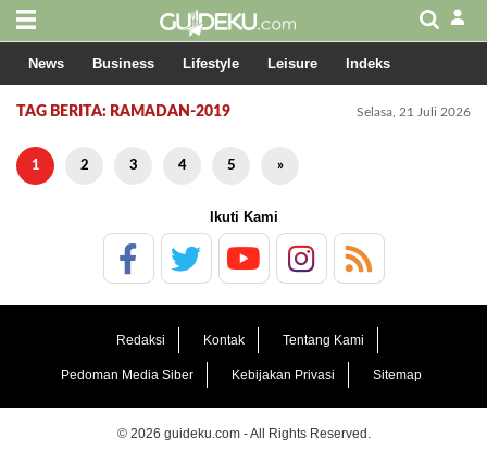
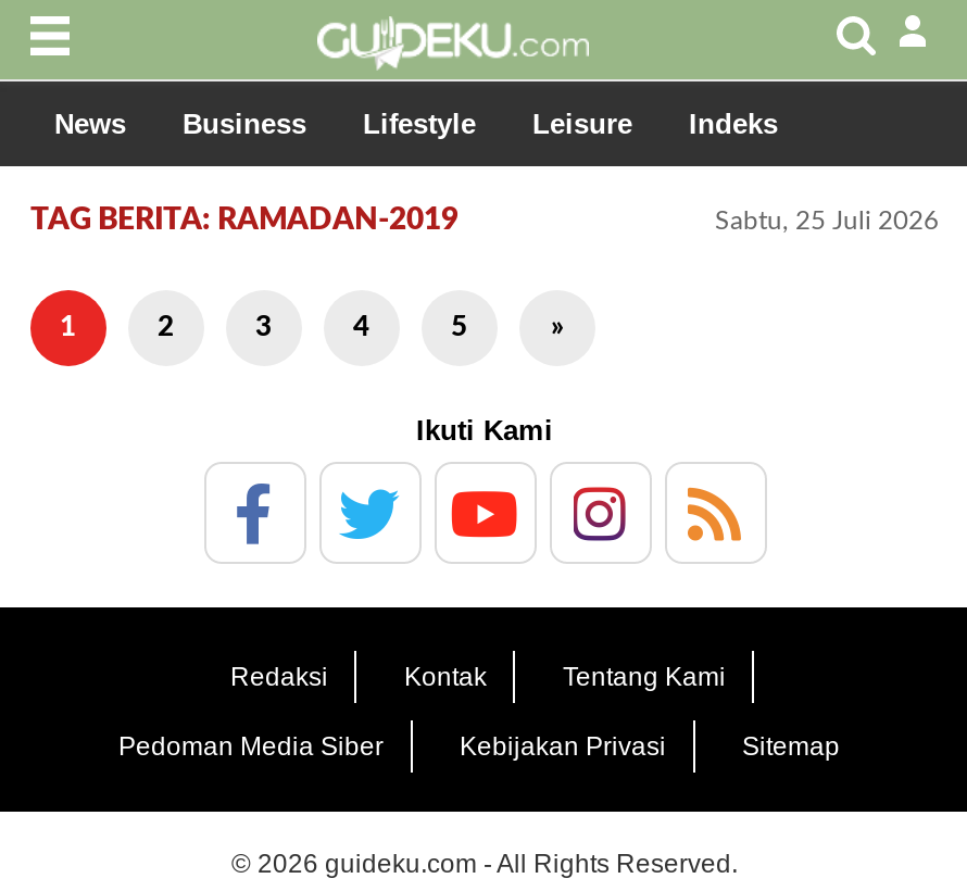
- Selasa, 21 Juli 2026
+ Sabtu, 25 Juli 2026
